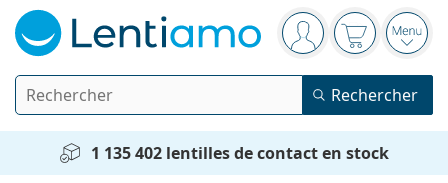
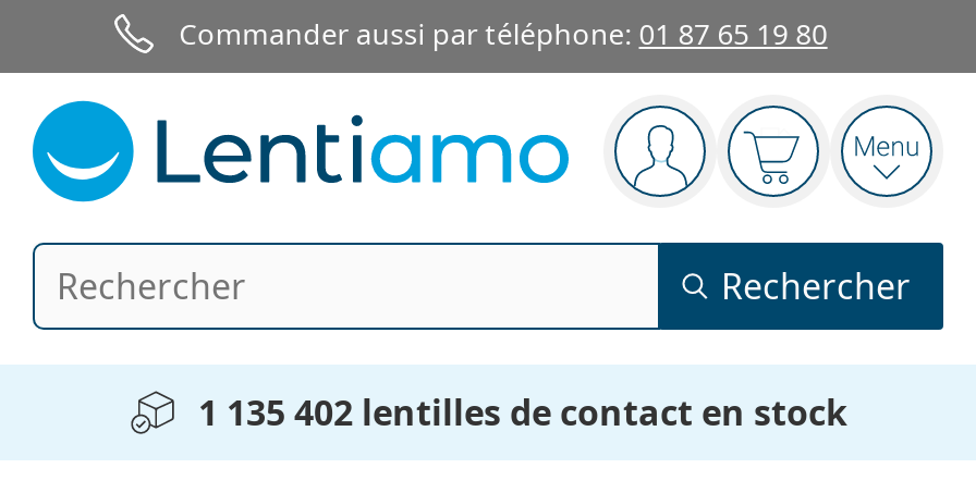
+ Commander aussi par téléphone: 01 87 65 19 80
